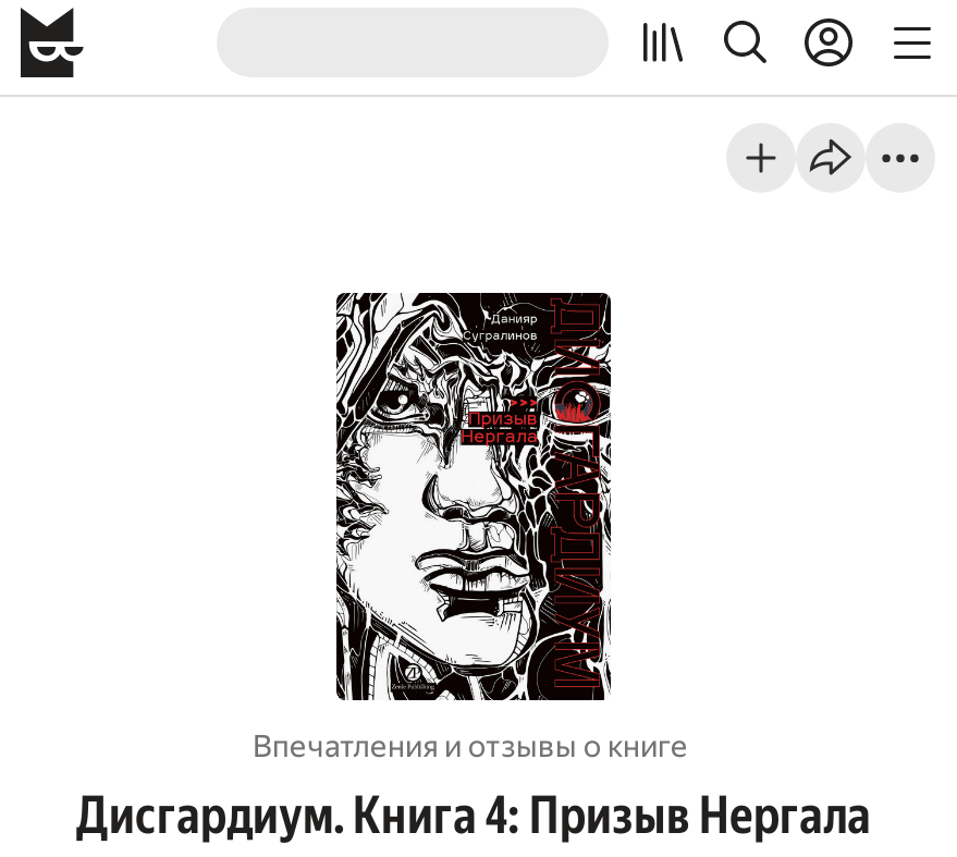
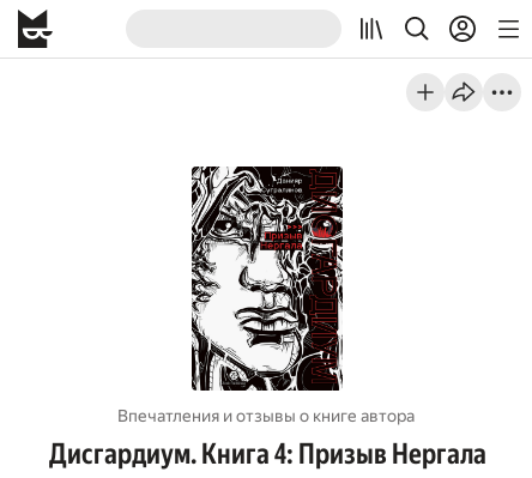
- Впечатления и отзывы о книге
+ Впечатления и отзывы о книге автора
